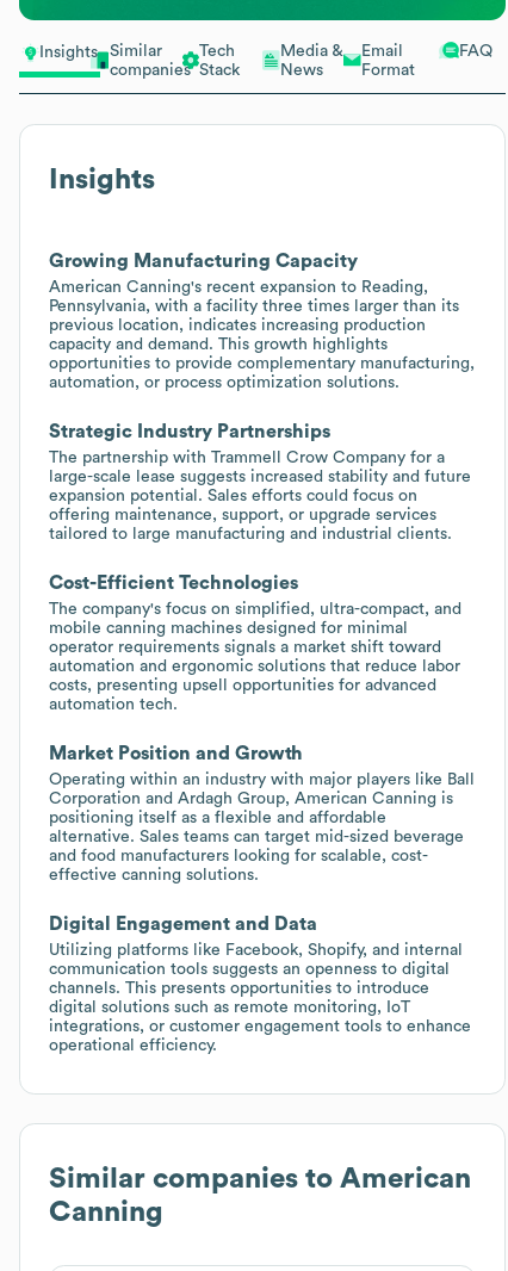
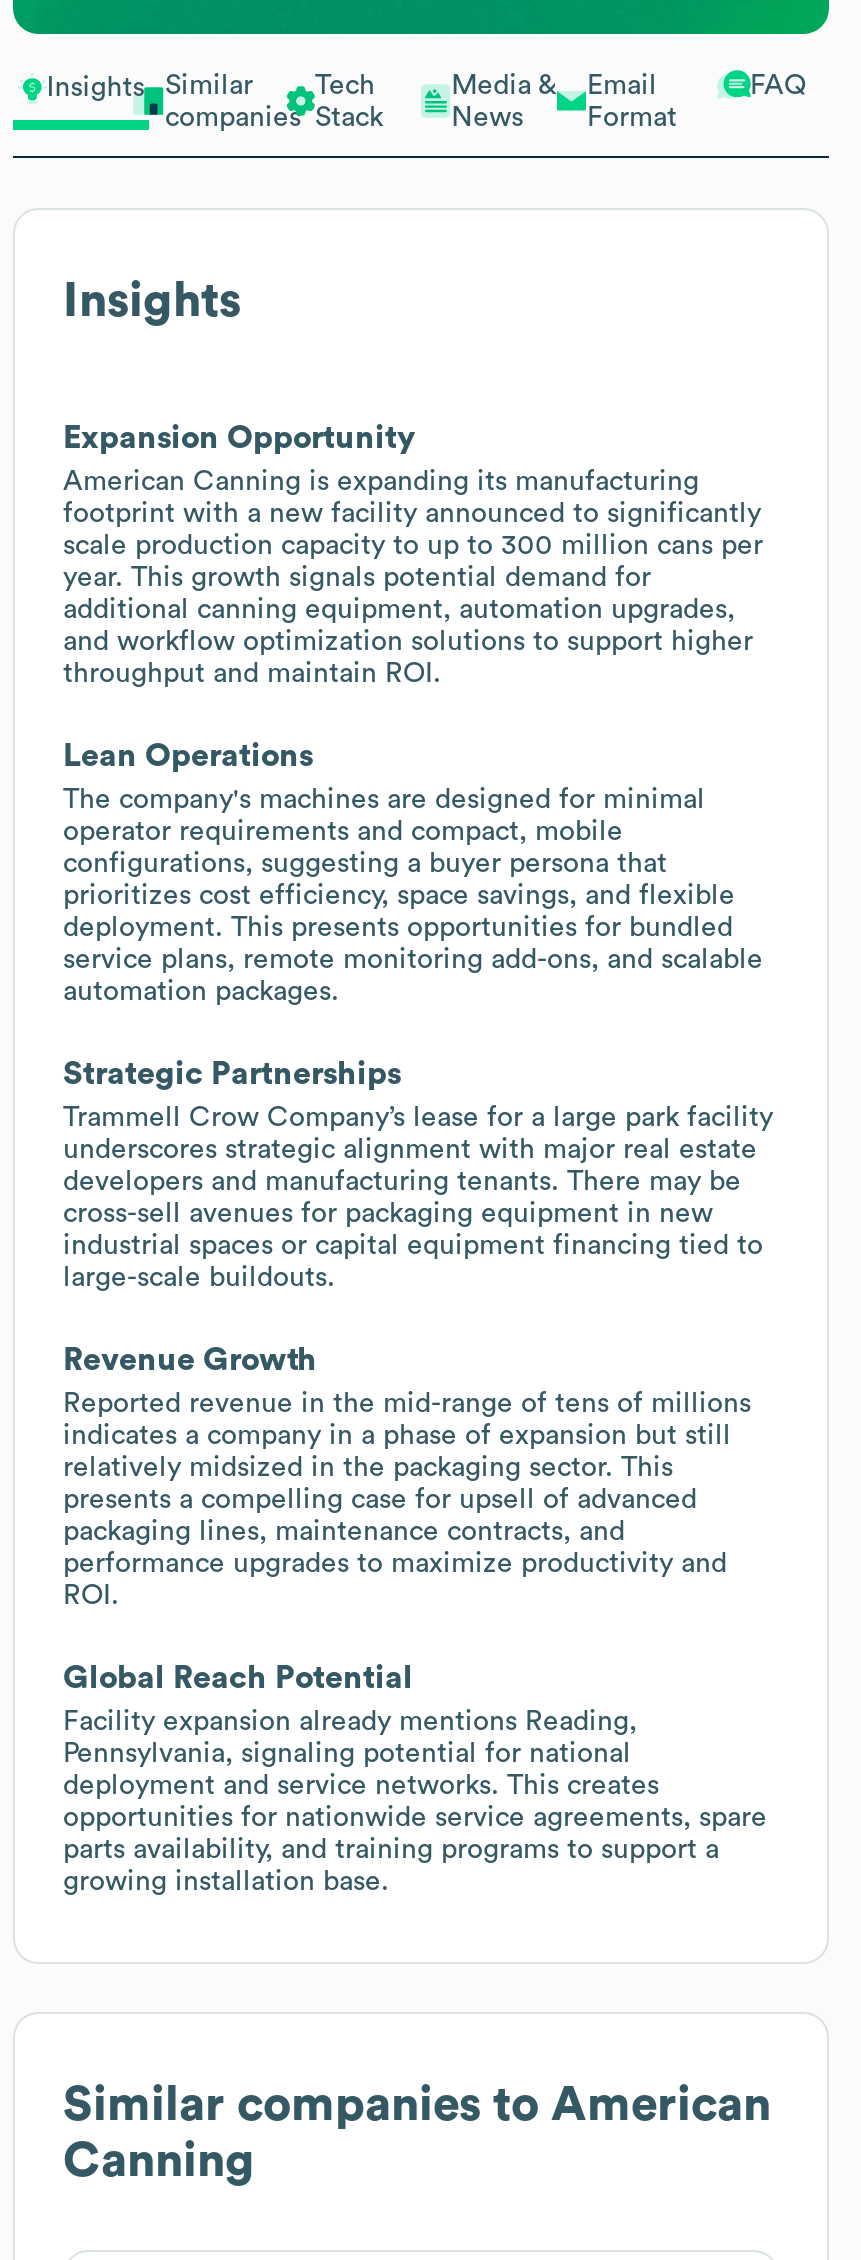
- Growing Manufacturing Capacity
- American Canning's recent expansion to Reading,
- Pennsylvania, with a facility three times larger than its
- previous location, indicates increasing production
- capacity and demand. This growth highlights
- opportunities to provide complementary manufacturing,
- automation, or process optimization solutions.
+ Expansion Opportunity
+ American Canning is expanding its manufacturing
+ footprint with a new facility announced to significantly
+ scale production capacity to up to 300 million cans per
+ year. This growth signals potential demand for
+ additional canning equipment, automation upgrades,
+ and workflow optimization solutions to support higher
+ throughput and maintain ROI.

- Strategic Industry Partnerships
- The partnership with Trammell Crow Company for a
- large-scale lease suggests increased stability and future
- expansion potential. Sales efforts could focus on
- offering maintenance, support, or upgrade services
- tailored to large manufacturing and industrial clients.
+ Lean Operations
+ The company's machines are designed for minimal
+ operator requirements and compact, mobile
+ configurations, suggesting a buyer persona that
+ prioritizes cost efficiency, space savings, and flexible
+ deployment. This presents opportunities for bundled
+ service plans, remote monitoring add-ons, and scalable
+ automation packages.

- Cost-Efficient Technologies
- The company's focus on simplified, ultra-compact, and
- mobile canning machines designed for minimal
- operator requirements signals a market shift toward
- automation and ergonomic solutions that reduce labor
- costs, presenting upsell opportunities for advanced
- automation tech.
+ Strategic Partnerships
+ Trammell Crow Company’s lease for a large park facility
+ underscores strategic alignment with major real estate
+ developers and manufacturing tenants. There may be
+ cross-sell avenues for packaging equipment in new
+ industrial spaces or capital equipment financing tied to
+ large-scale buildouts.

- Market Position and Growth
- Operating within an industry with major players like Ball
- Corporation and Ardagh Group, American Canning is
- positioning itself as a flexible and affordable
- alternative. Sales teams can target mid-sized beverage
- and food manufacturers looking for scalable, cost-
- effective canning solutions.
+ Revenue Growth
+ Reported revenue in the mid-range of tens of millions
+ indicates a company in a phase of expansion but still
+ relatively midsized in the packaging sector. This
+ presents a compelling case for upsell of advanced
+ packaging lines, maintenance contracts, and
+ performance upgrades to maximize productivity and
+ ROI.

- Digital Engagement and Data
- Utilizing platforms like Facebook, Shopify, and internal
- communication tools suggests an openness to digital
- channels. This presents opportunities to introduce
- digital solutions such as remote monitoring, IoT
- integrations, or customer engagement tools to enhance
- operational efficiency.
+ Global Reach Potential
+ Facility expansion already mentions Reading,
+ Pennsylvania, signaling potential for national
+ deployment and service networks. This creates
+ opportunities for nationwide service agreements, spare
+ parts availability, and training programs to support a
+ growing installation base.
